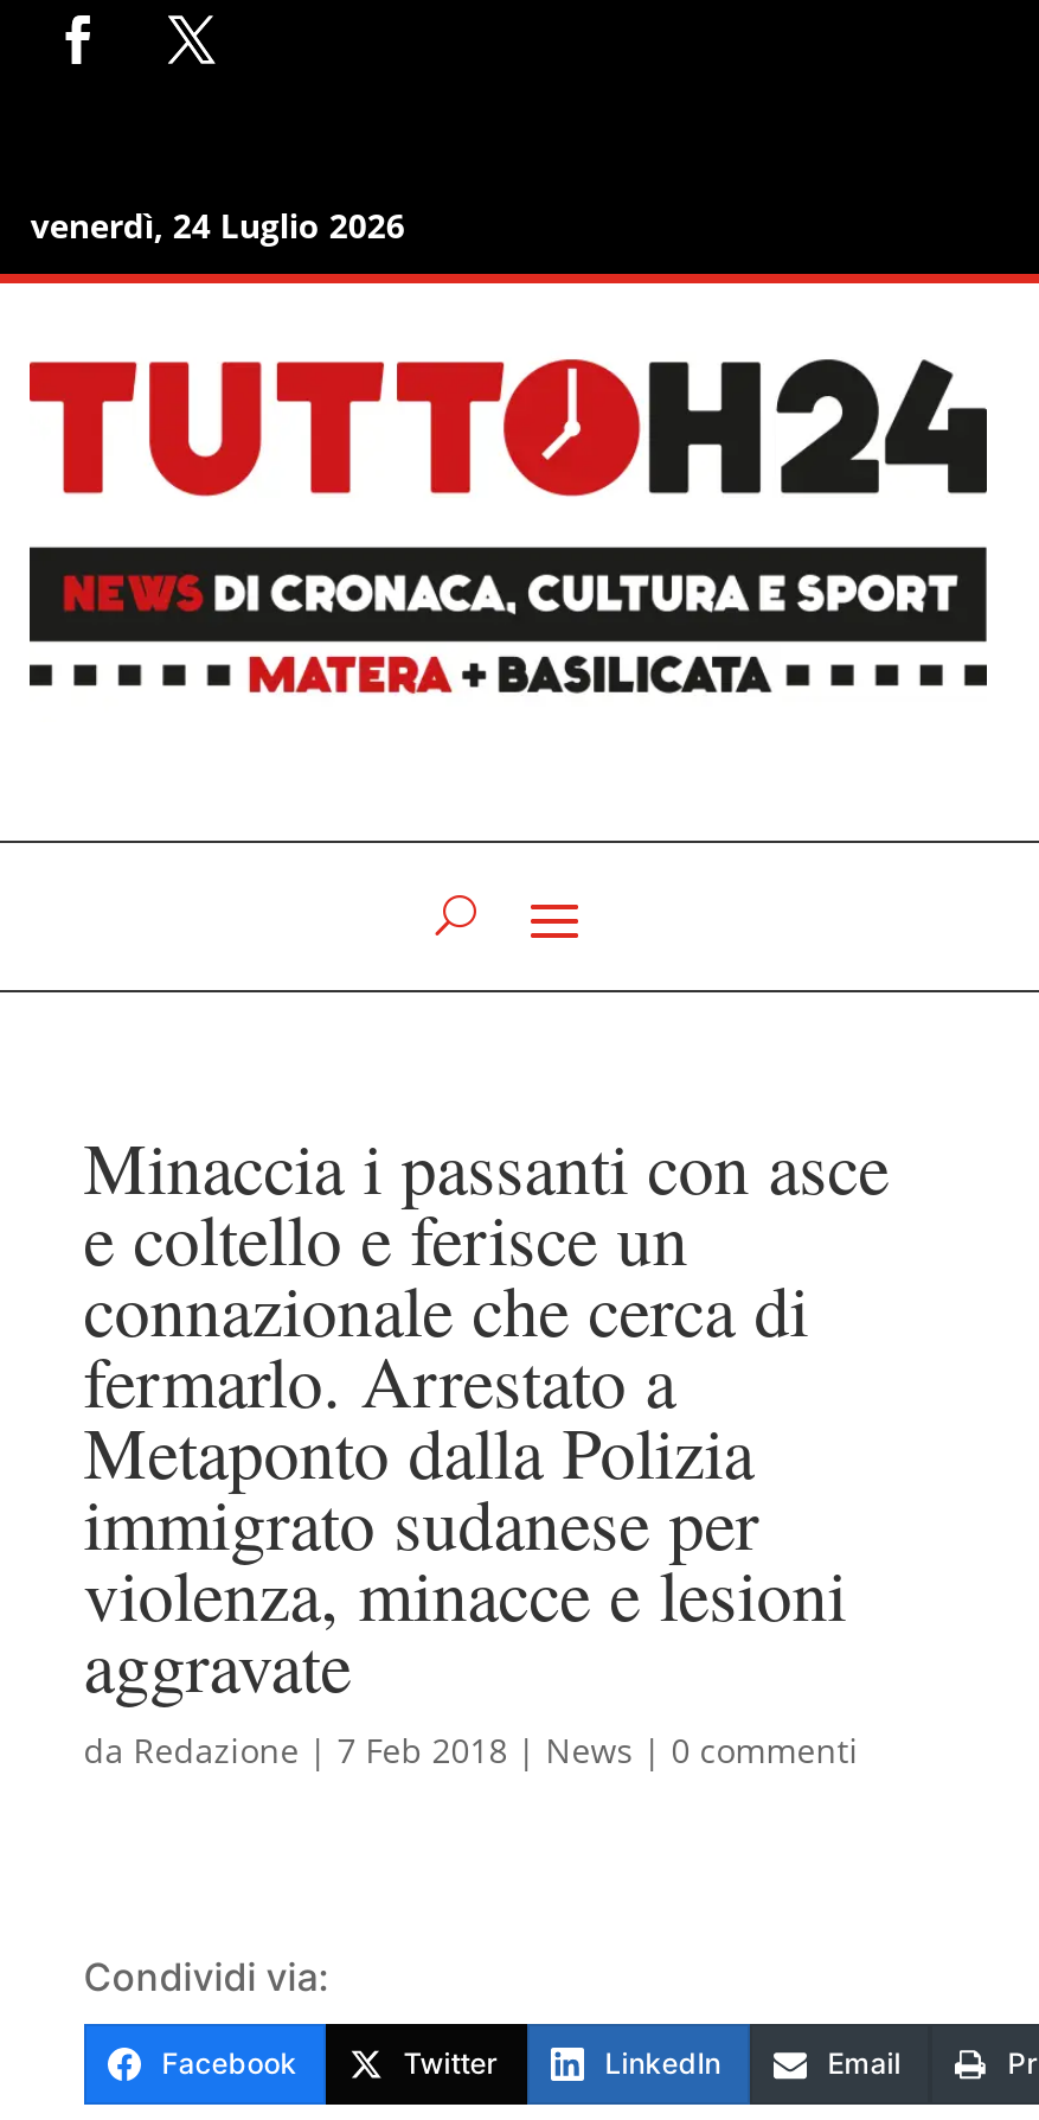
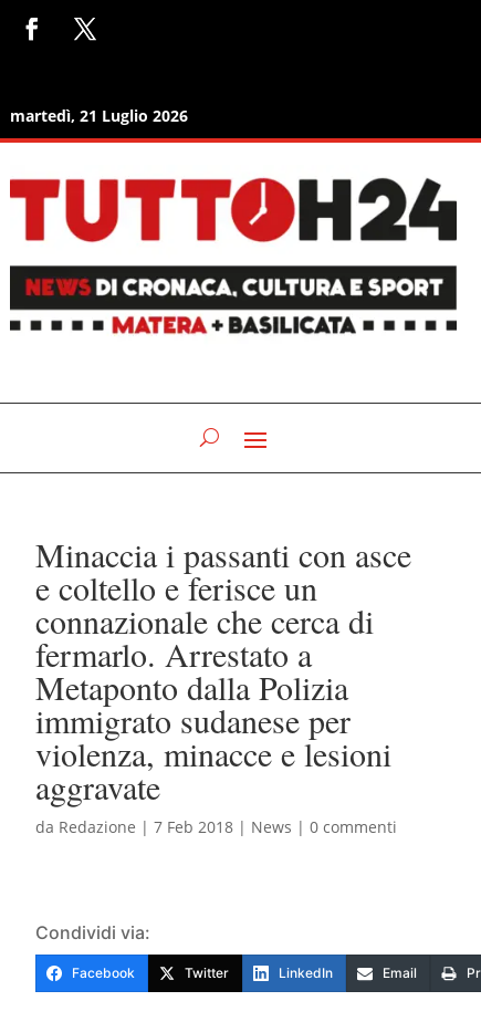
- venerdì, 24 Luglio 2026
+ martedì, 21 Luglio 2026
